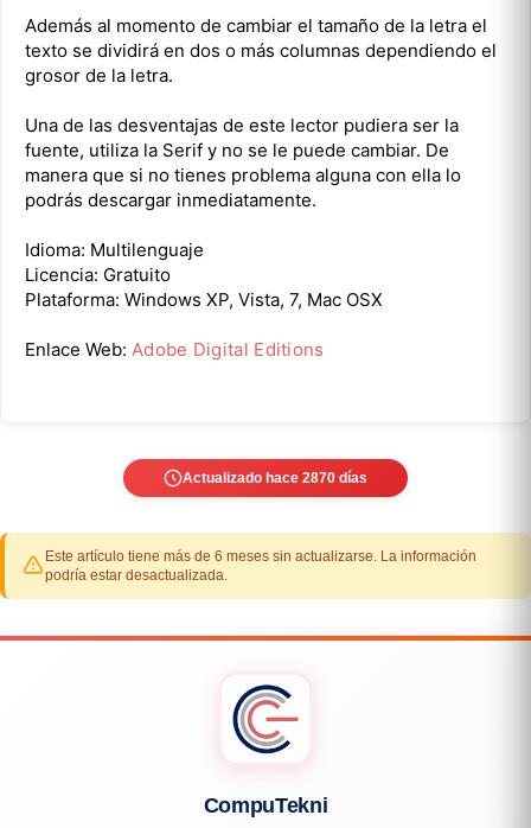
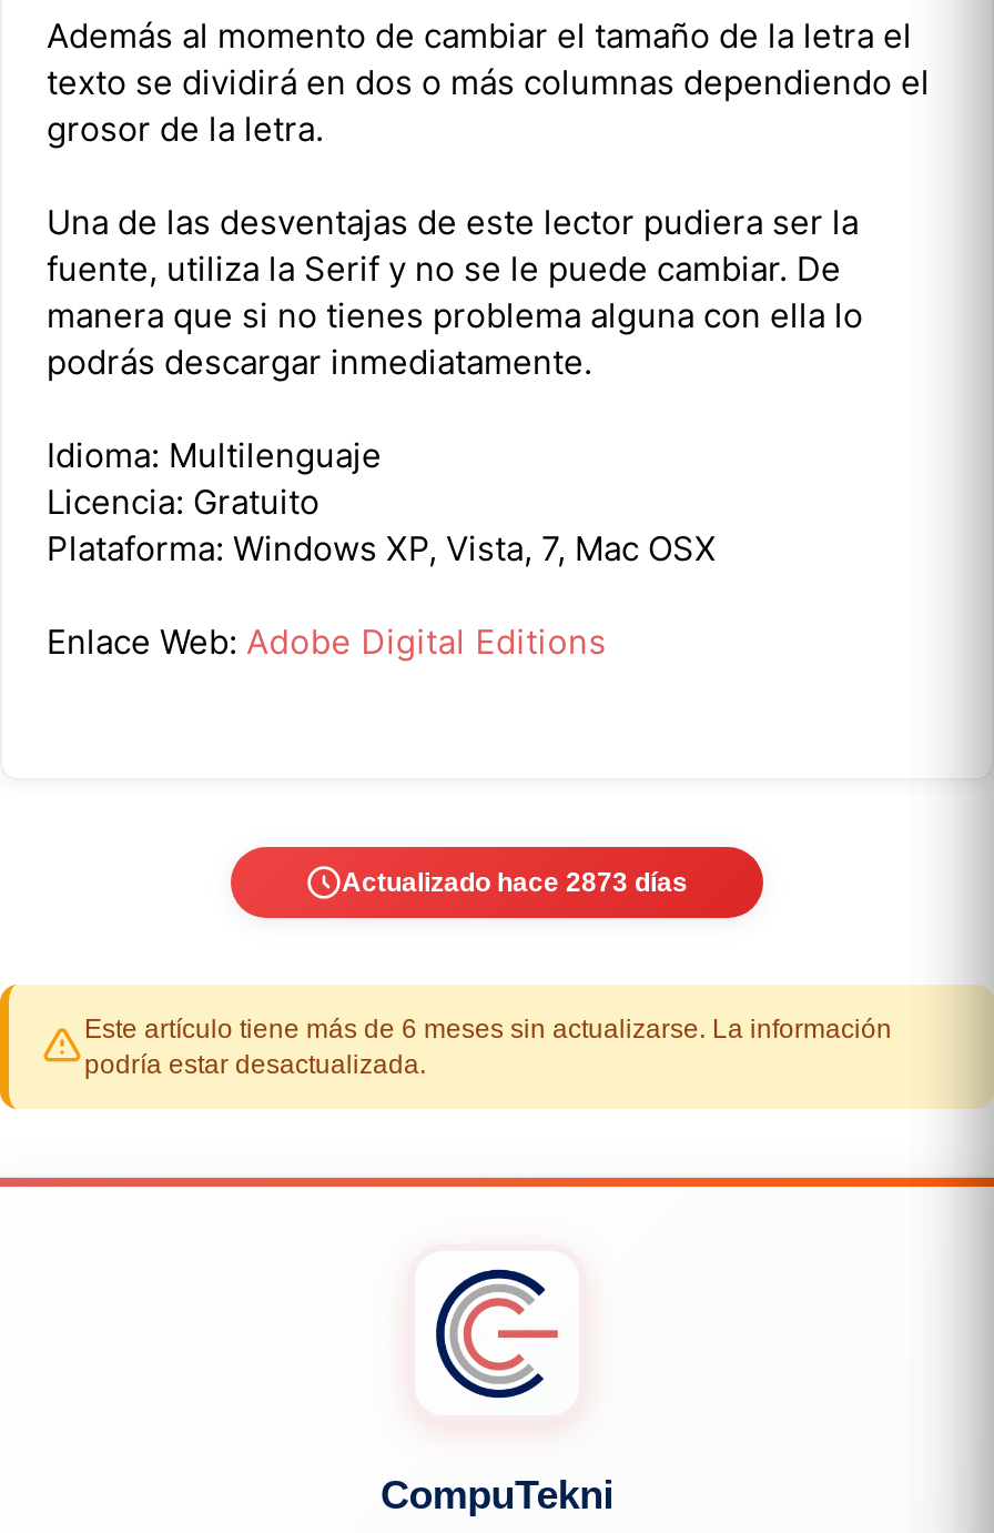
- Actualizado hace 2870 días
+ Actualizado hace 2873 días
